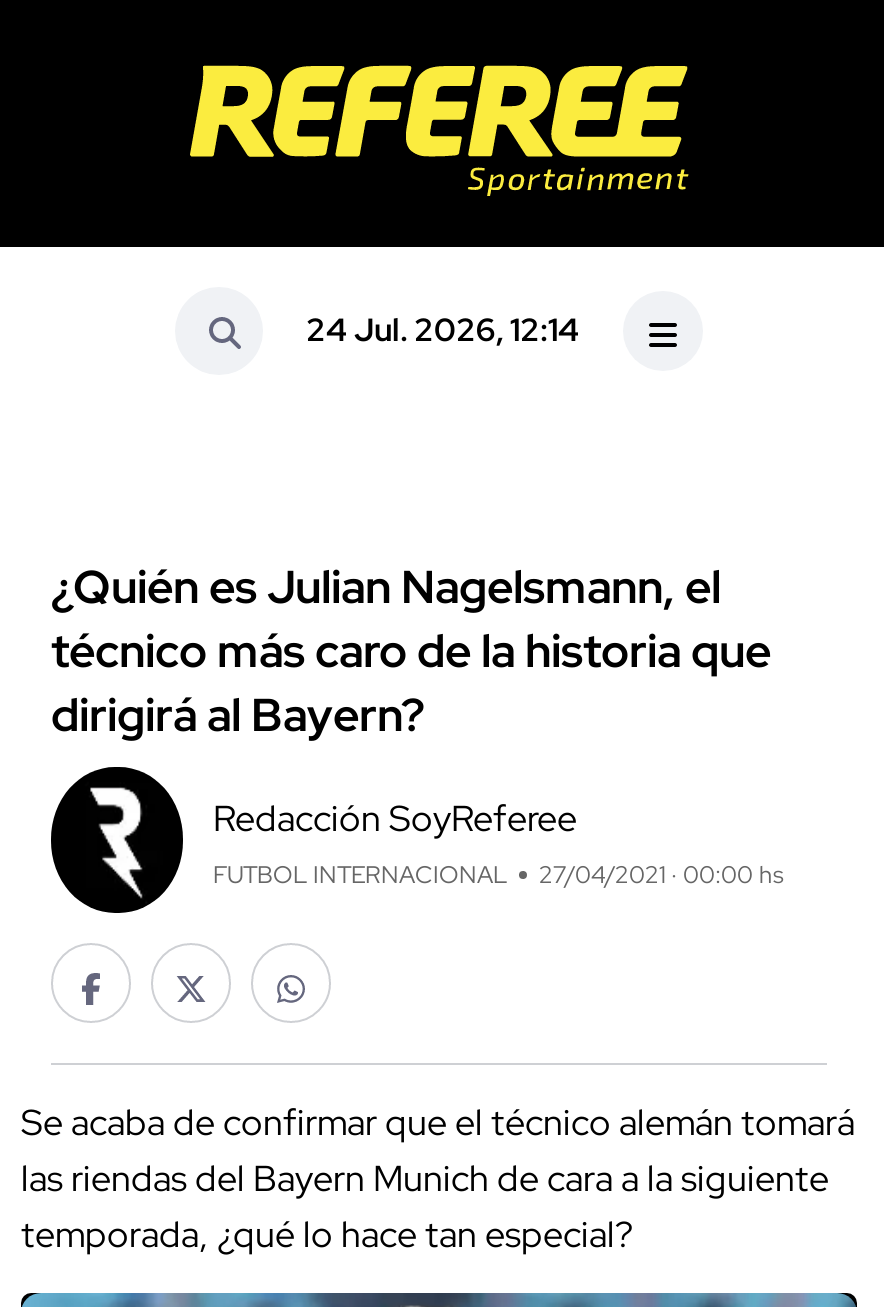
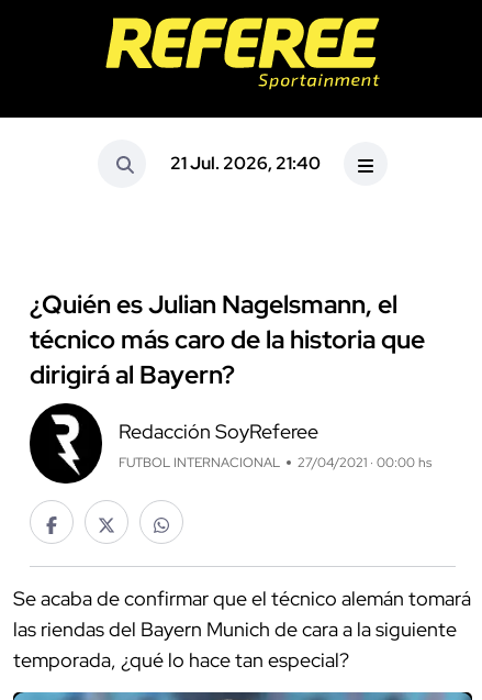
- 24 Jul. 2026, 12:14
+ 21 Jul. 2026, 21:40
